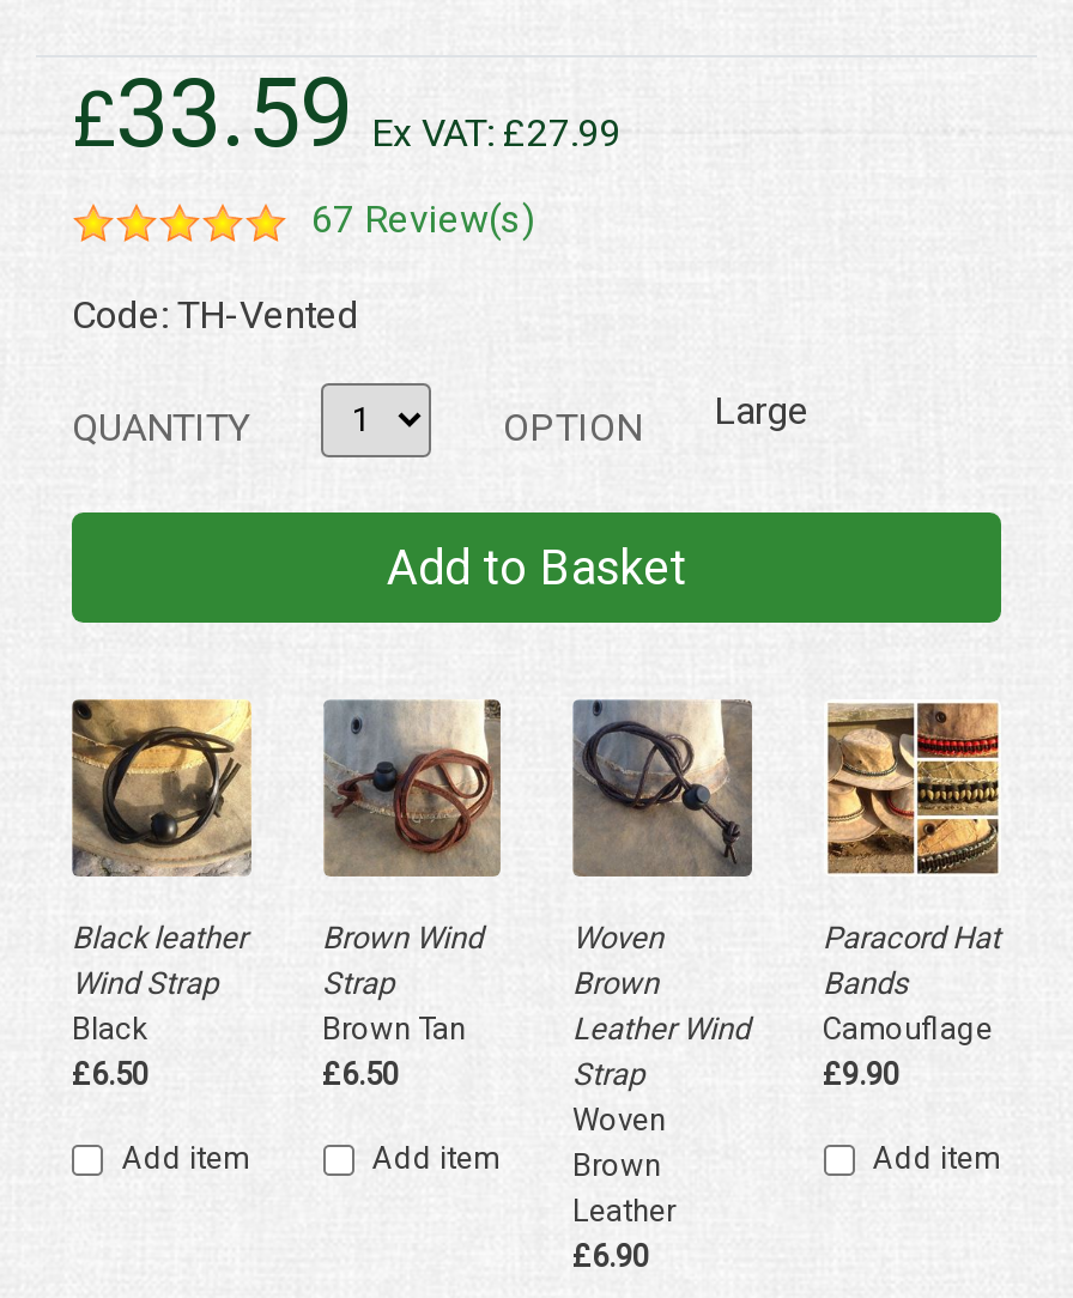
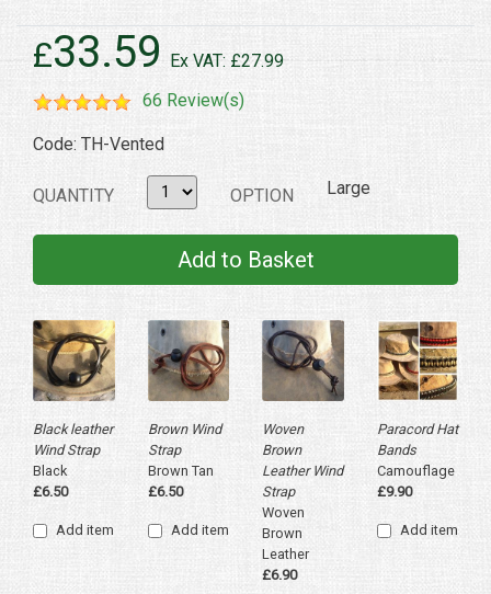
- 67 Review(s)
+ 66 Review(s)
